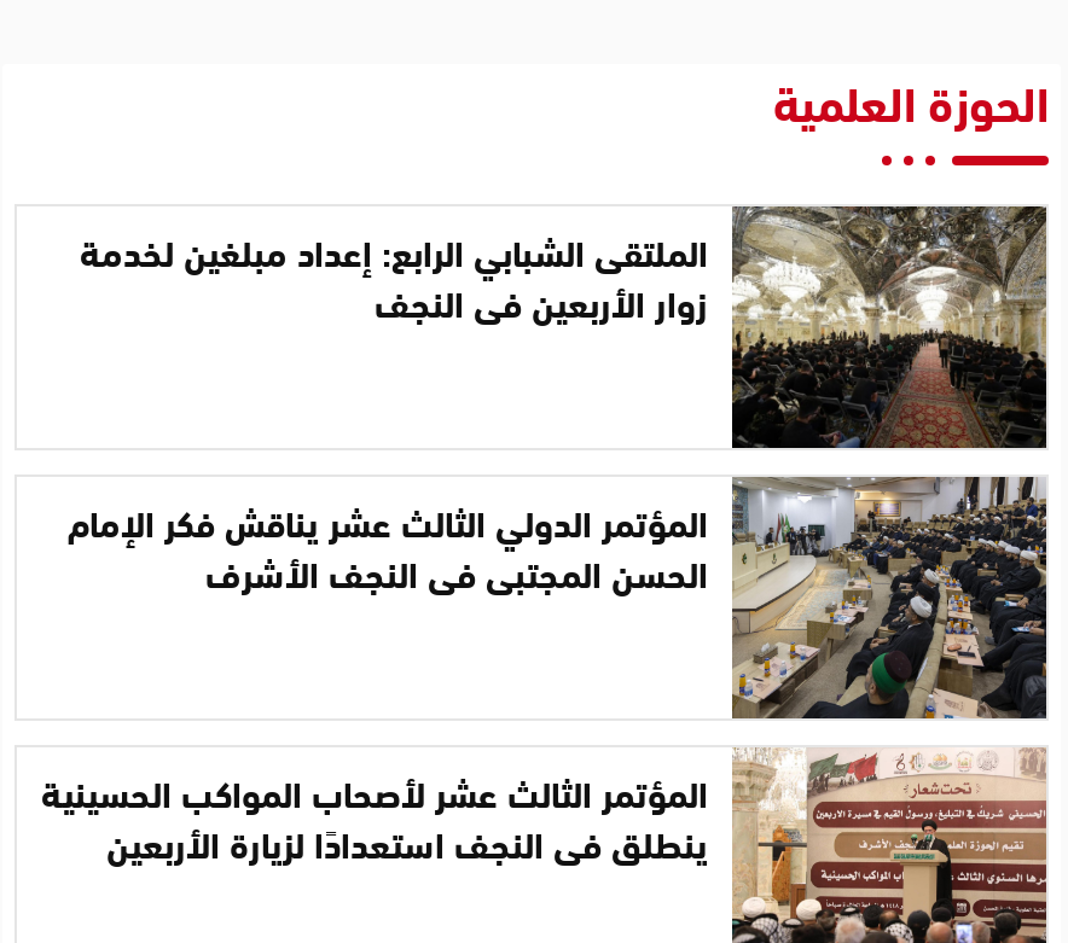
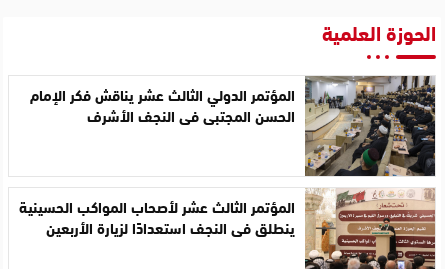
- [image]
- الملتقى الشبابي الرابع: إعداد مبلغين لخدمة
- زوار الأربعين في النجف
